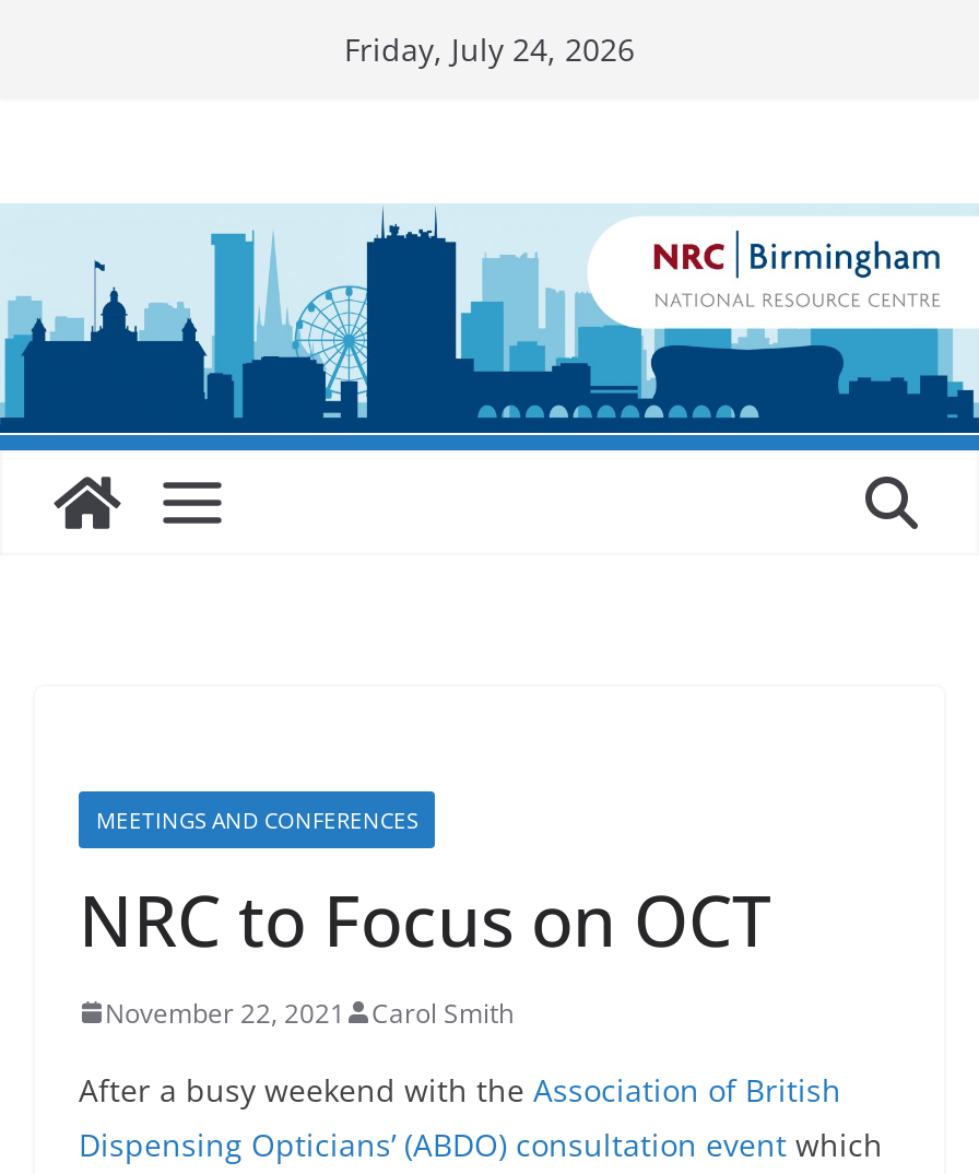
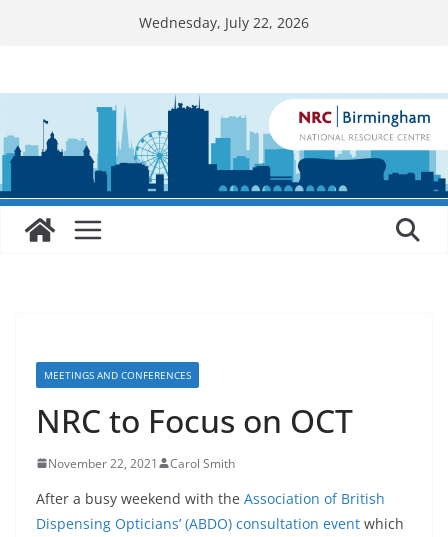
- Friday, July 24, 2026
+ Wednesday, July 22, 2026
